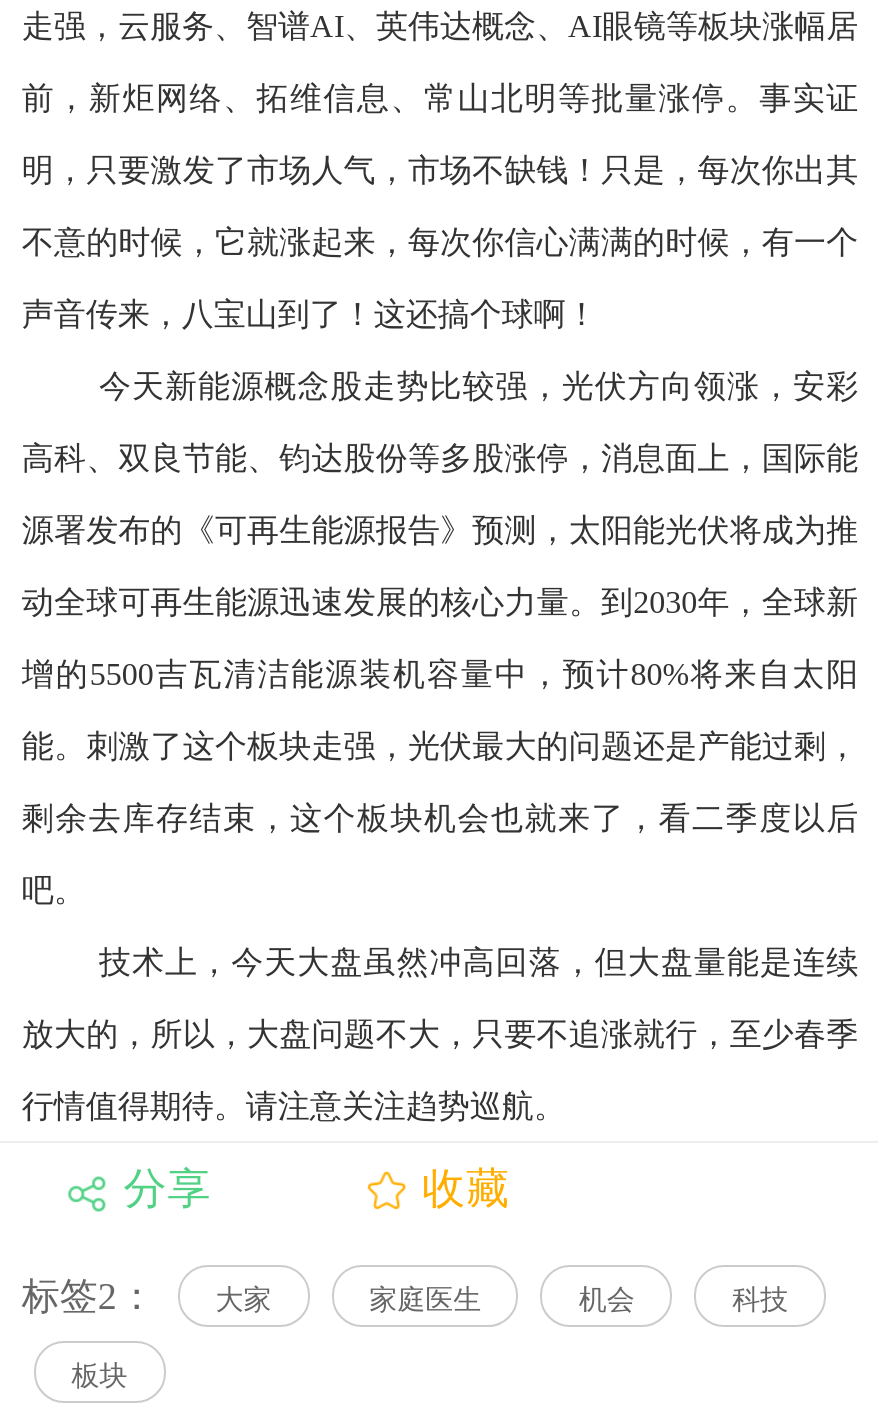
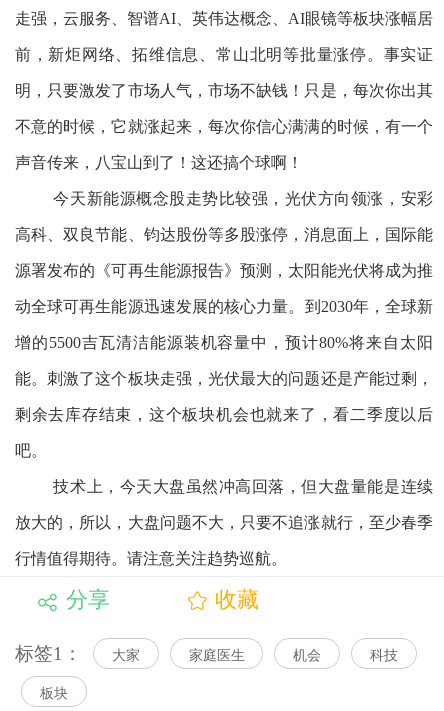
- 标签2： 大家
+ 标签1： 大家
